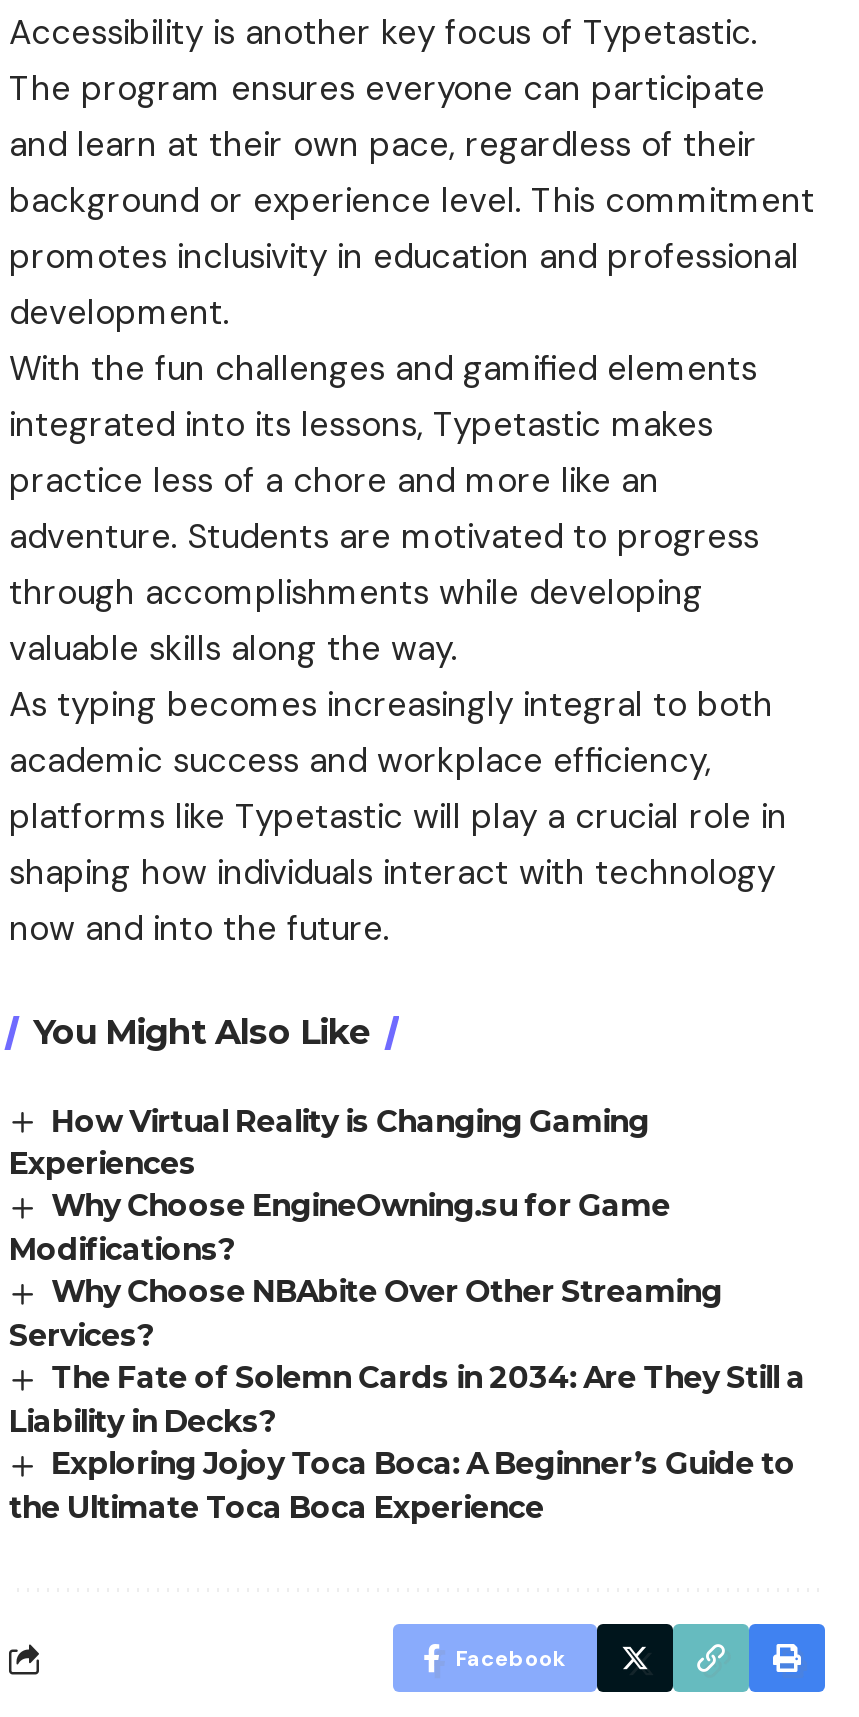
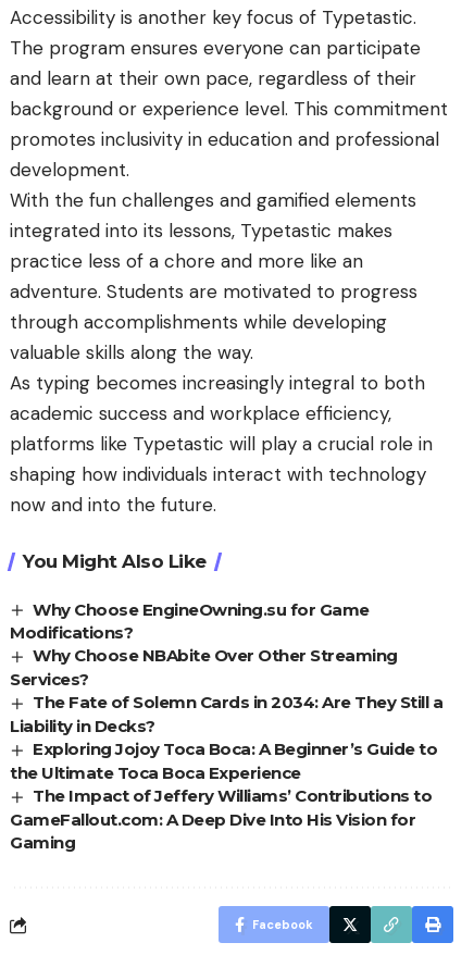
- How Virtual Reality is Changing Gaming
- Experiences

moved up: Why Choose EngineOwning.su for Game | Modifications? | Why Choose NBAbite Over Other Streaming | Services? | The Fate of Solemn Cards in 2034: Are They Still a | Liability in Decks? | Exploring Jojoy Toca Boca: A Beginner’s Guide to | the Ultimate Toca Boca Experience

+ The Impact of Jeffery Williams’ Contributions to
+ GameFallout.com: A Deep Dive Into His Vision for
+ Gaming
